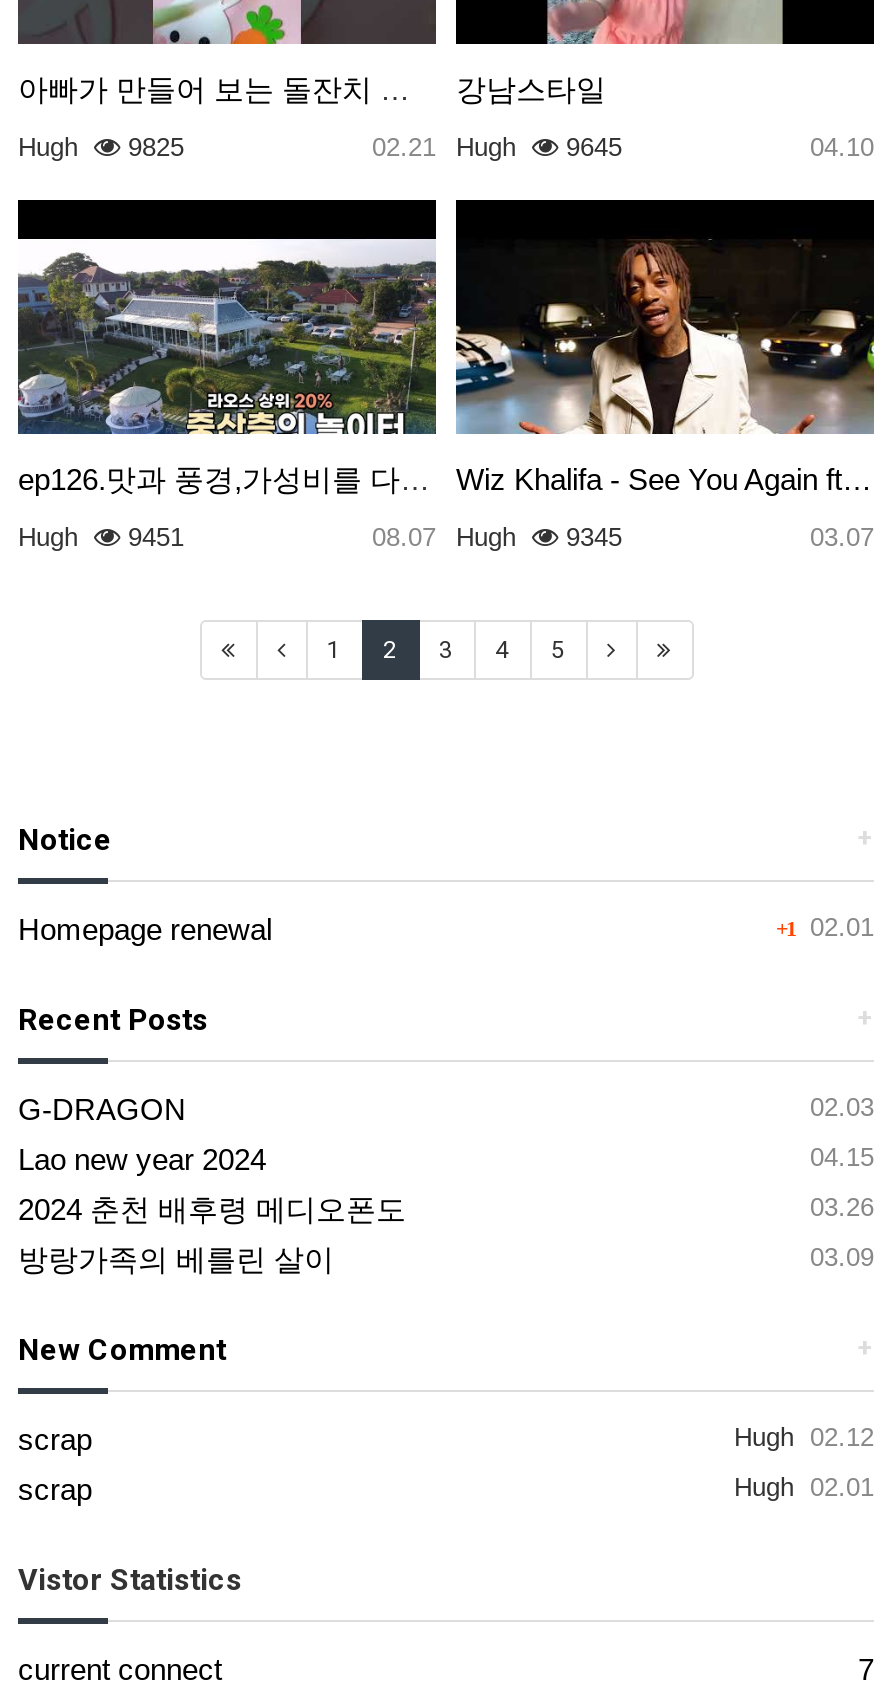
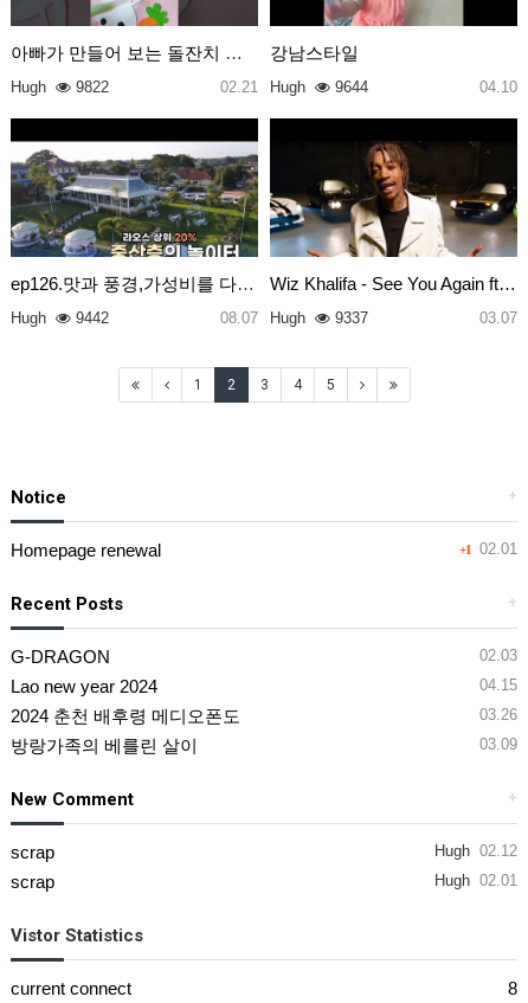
- Hugh 9825
+ Hugh 9822

- 02.21 Hugh 9645
+ 02.21 Hugh 9644

- Hugh 9451
+ Hugh 9442

- 08.07 Hugh 9345
+ 08.07 Hugh 9337

- 7
+ 8
